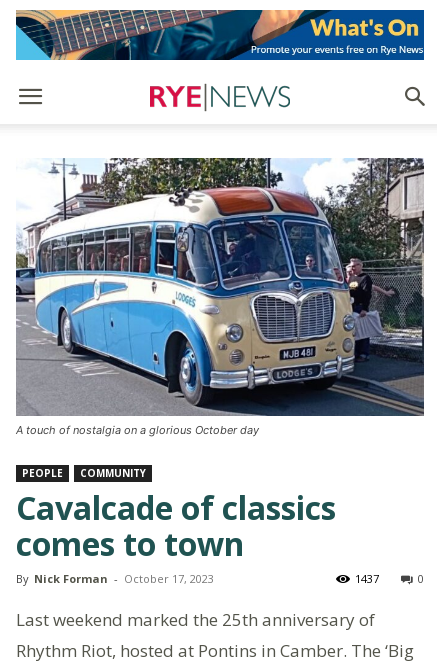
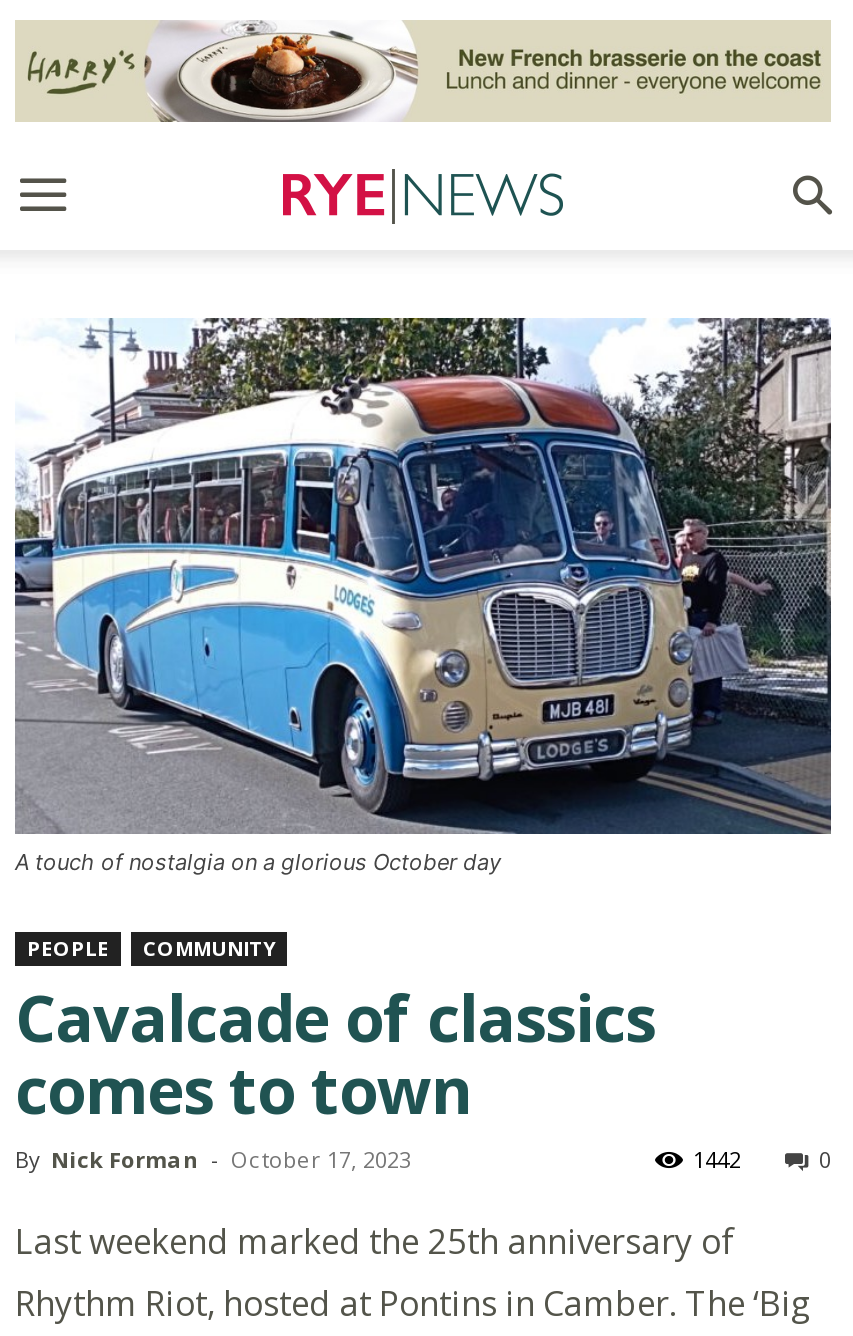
- [image]
+ [image]

- 1437
+ 1442
